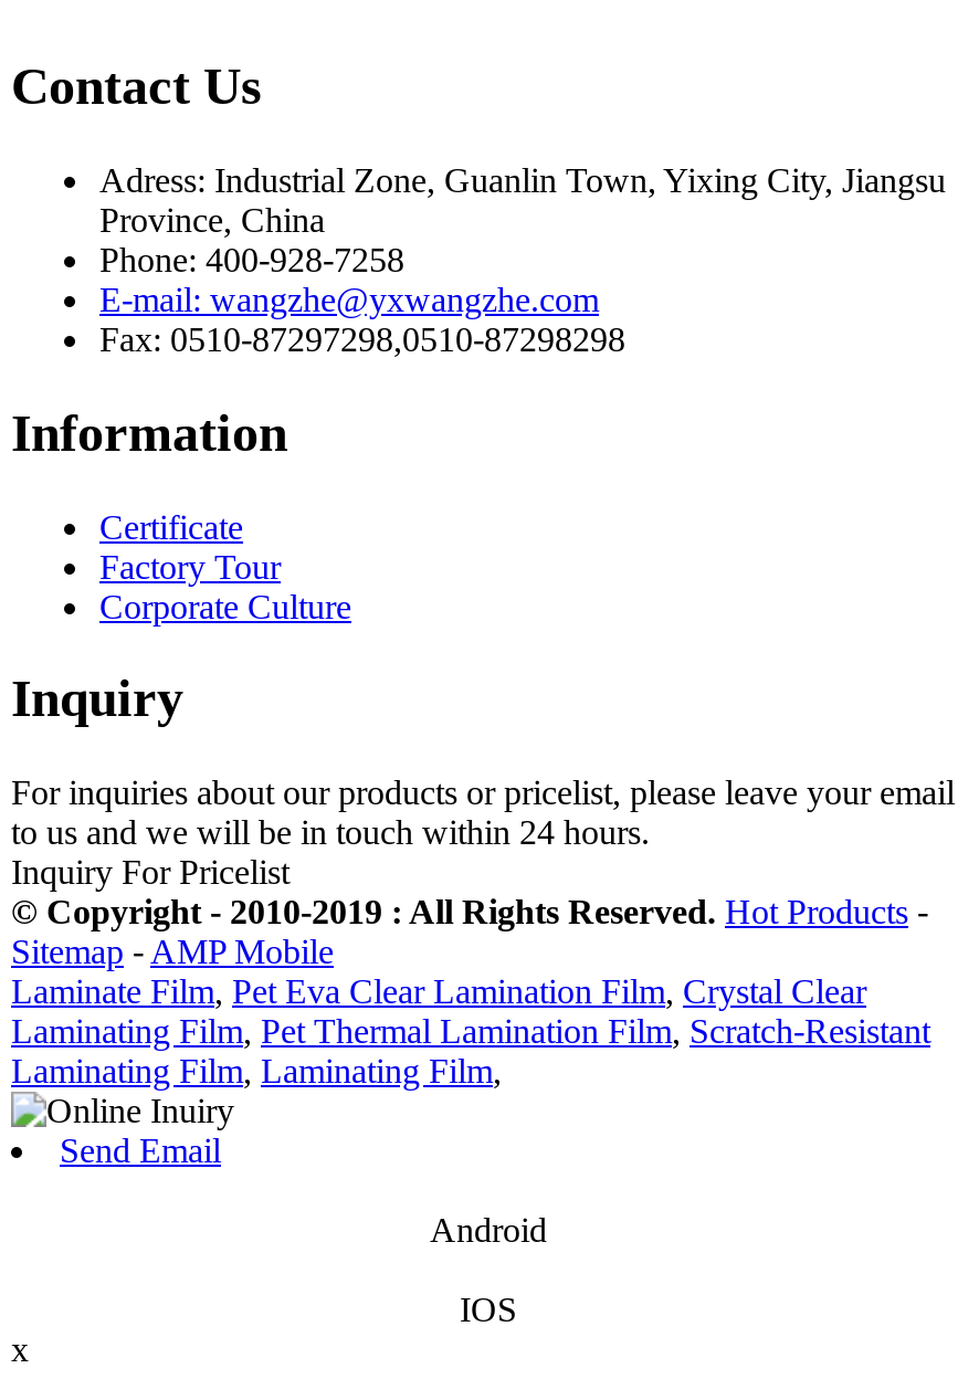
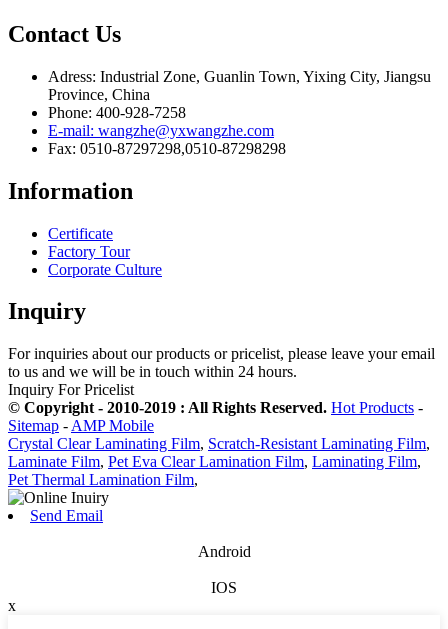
- Laminate Film, Pet Eva Clear Lamination Film, Crystal Clear
- Laminating Film, Pet Thermal Lamination Film, Scratch-Resistant
- Laminating Film, Laminating Film,
+ Crystal Clear Laminating Film, Scratch-Resistant Laminating Film,
+ Laminate Film, Pet Eva Clear Lamination Film, Laminating Film,
+ Pet Thermal Lamination Film,
